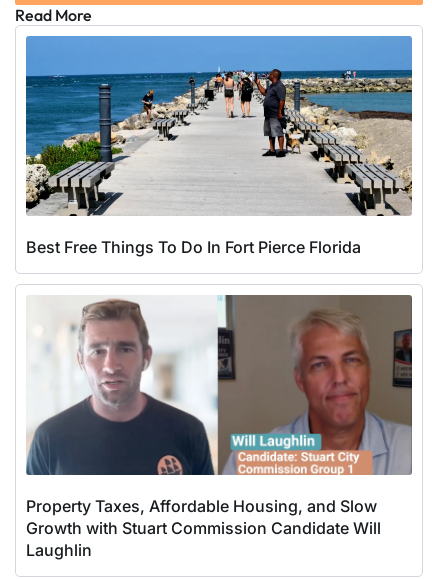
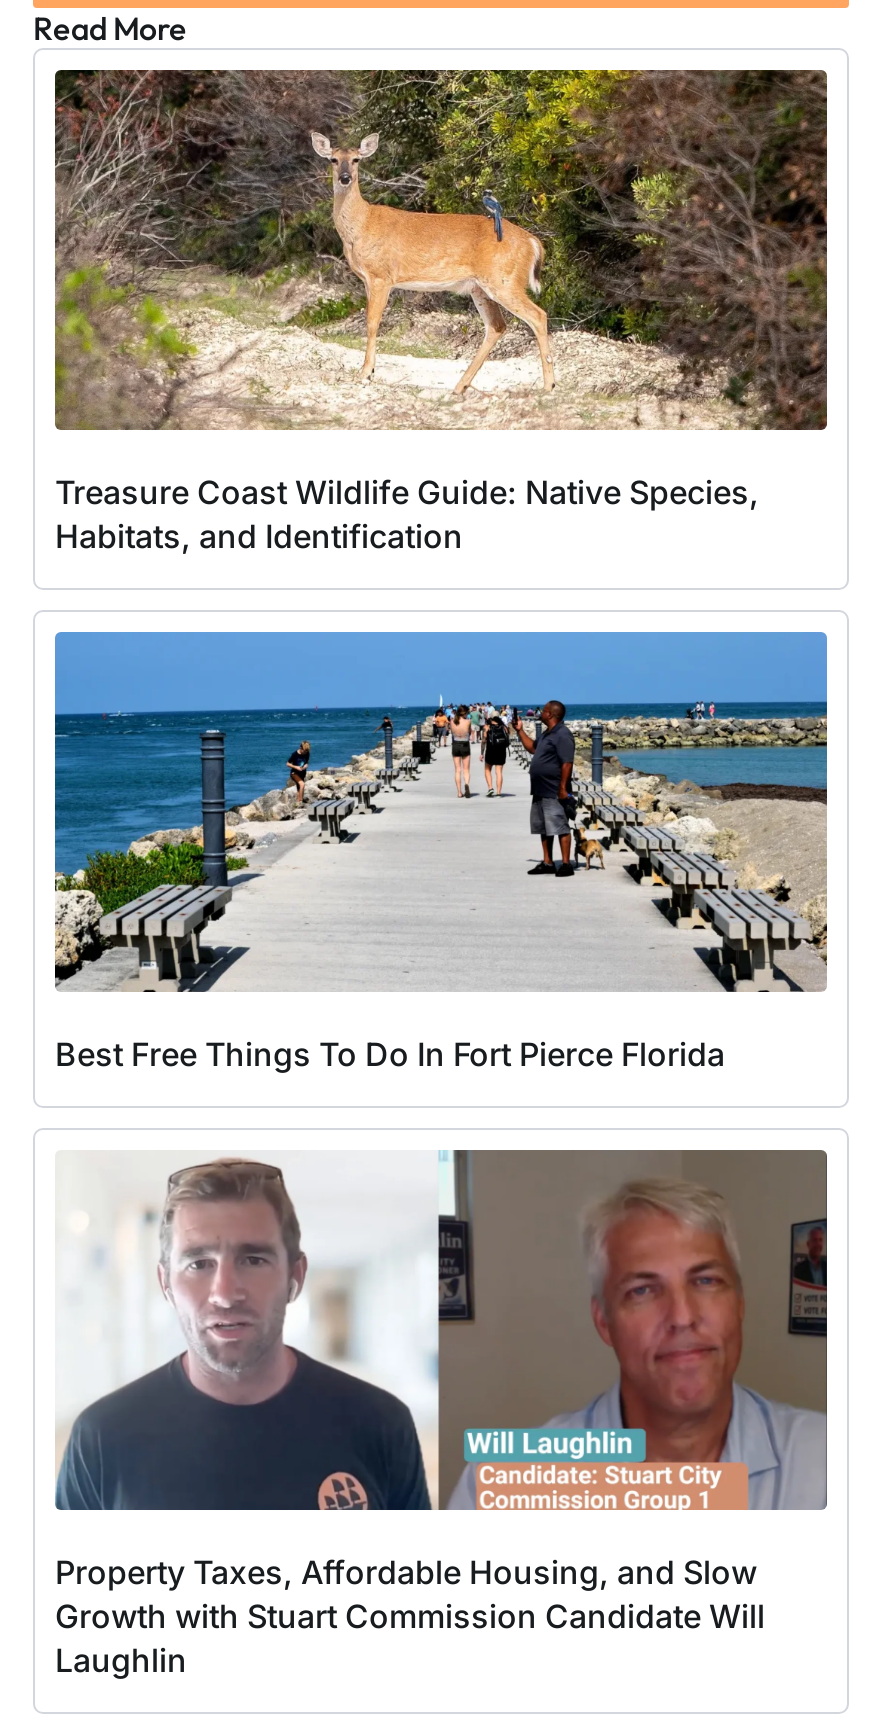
+ [image]
+ Treasure Coast Wildlife Guide: Native Species,
+ Habitats, and Identification
